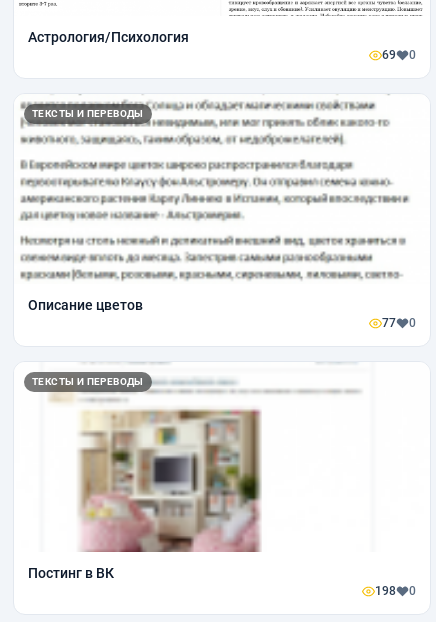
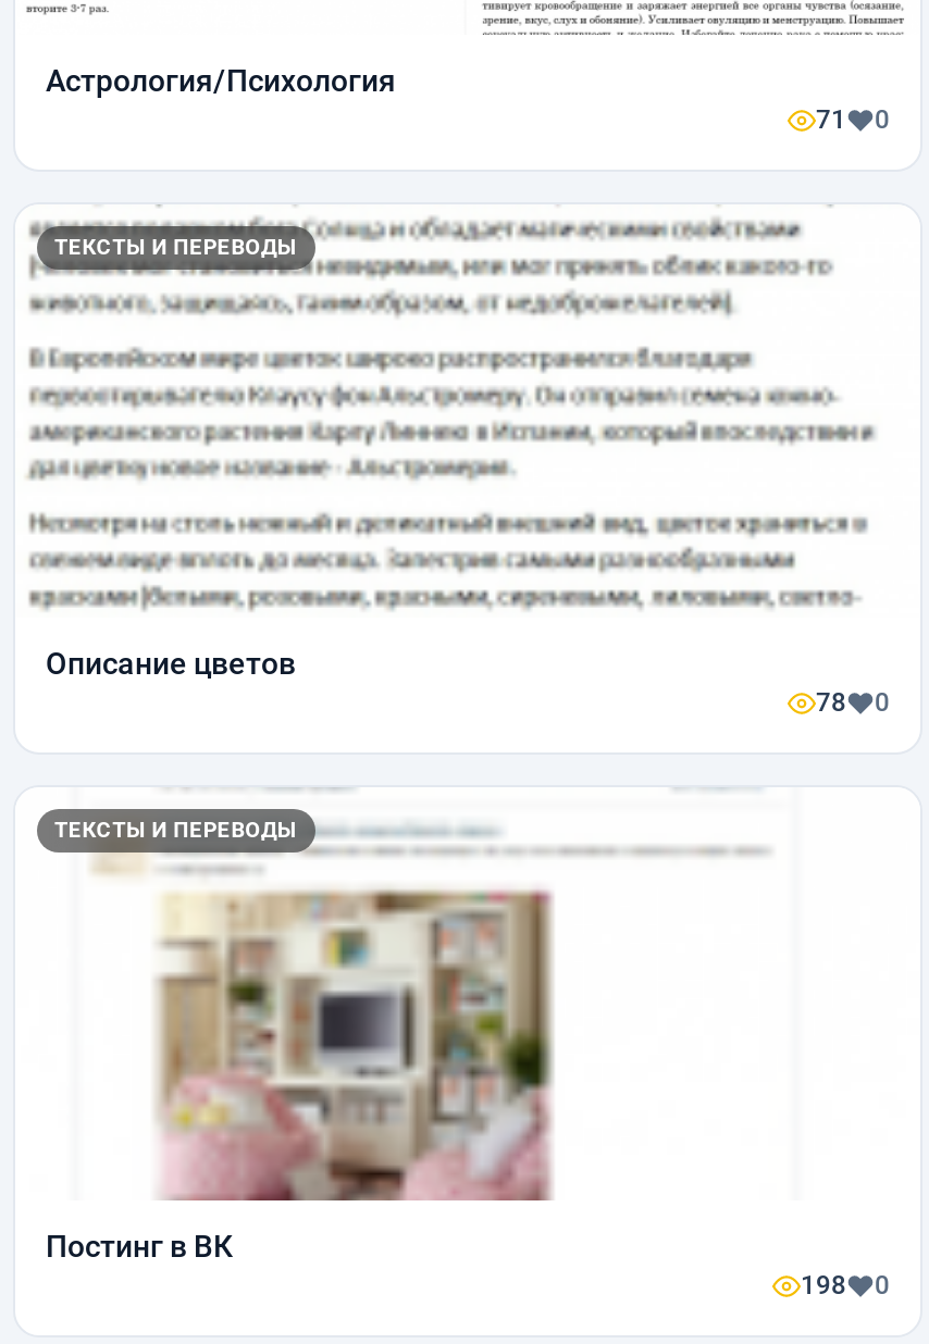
- 69 0
+ 71 0

- 77 0
+ 78 0
